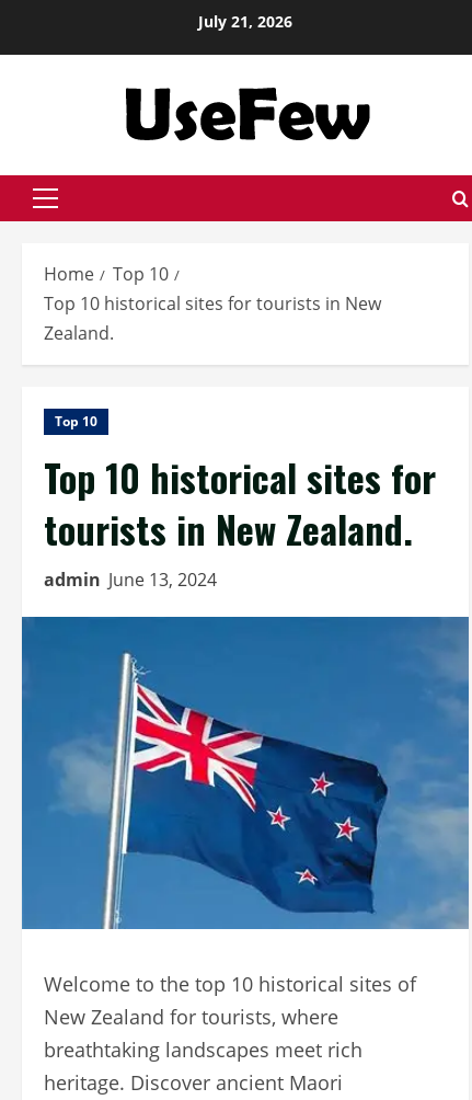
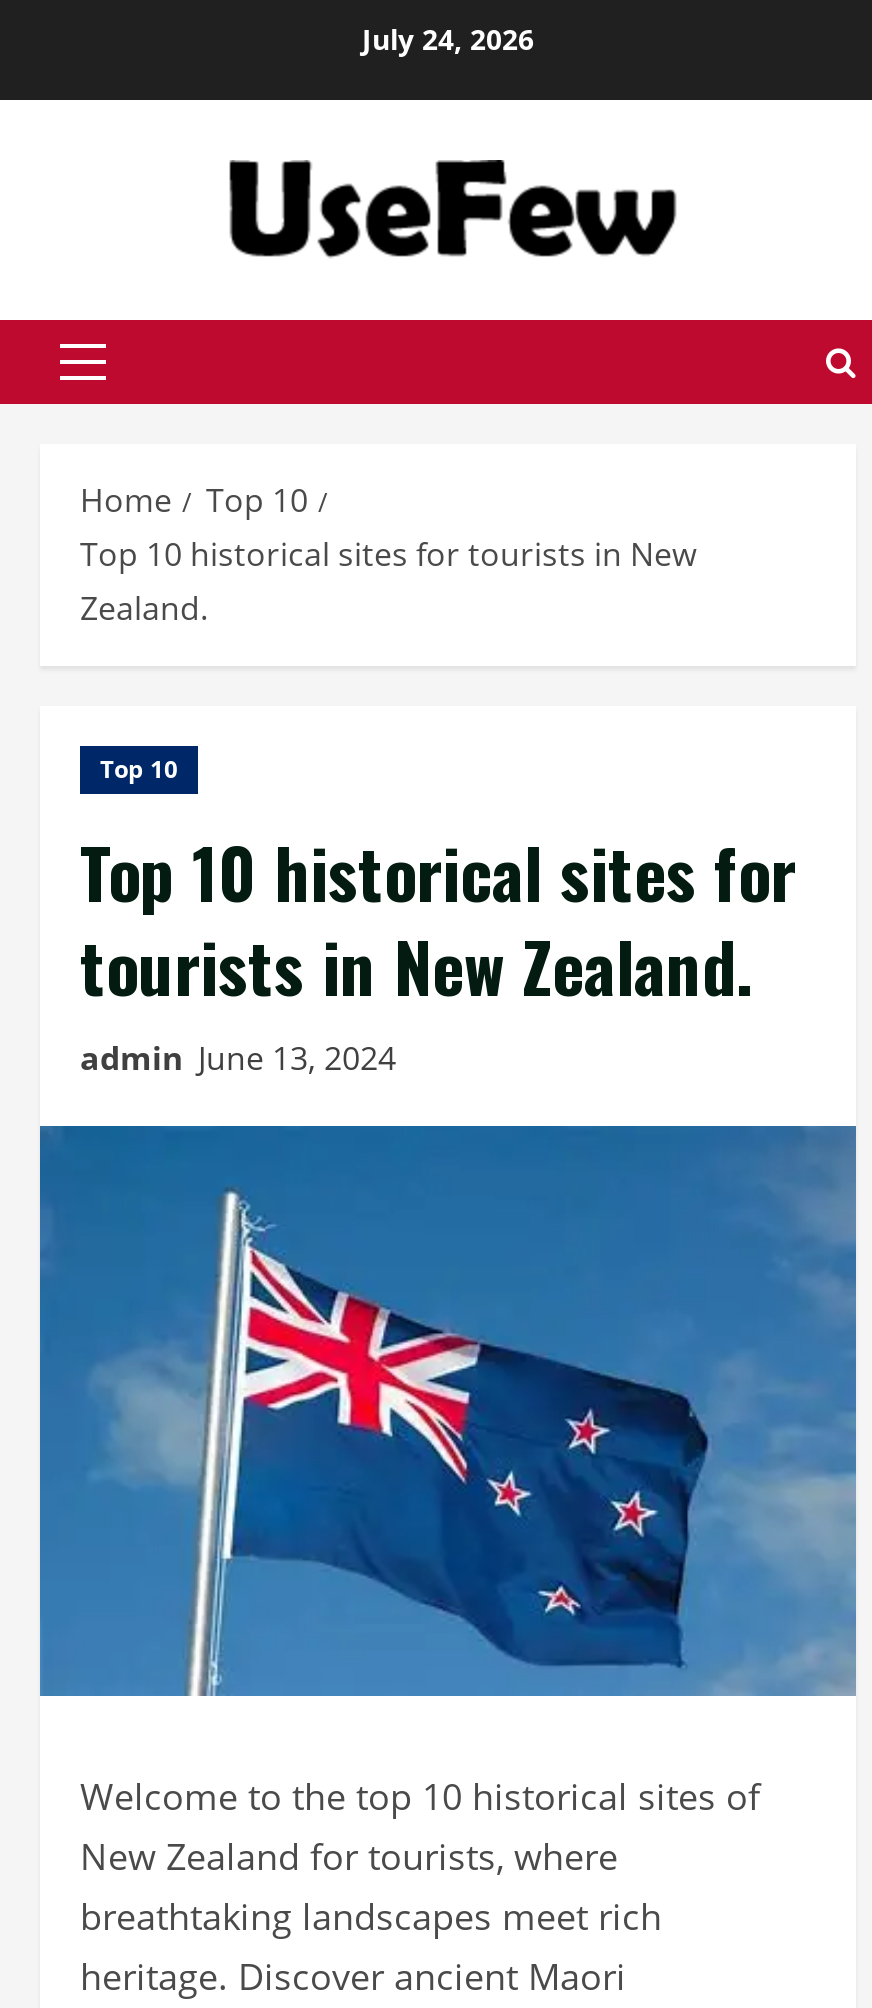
- July 21, 2026
+ July 24, 2026
